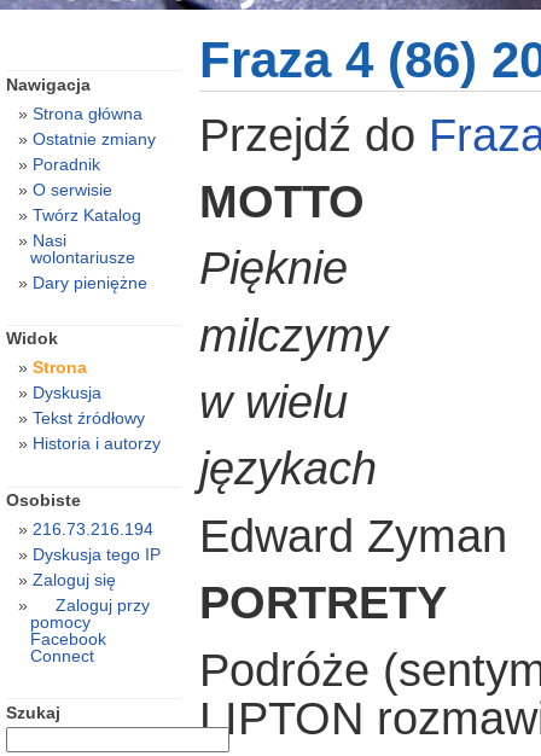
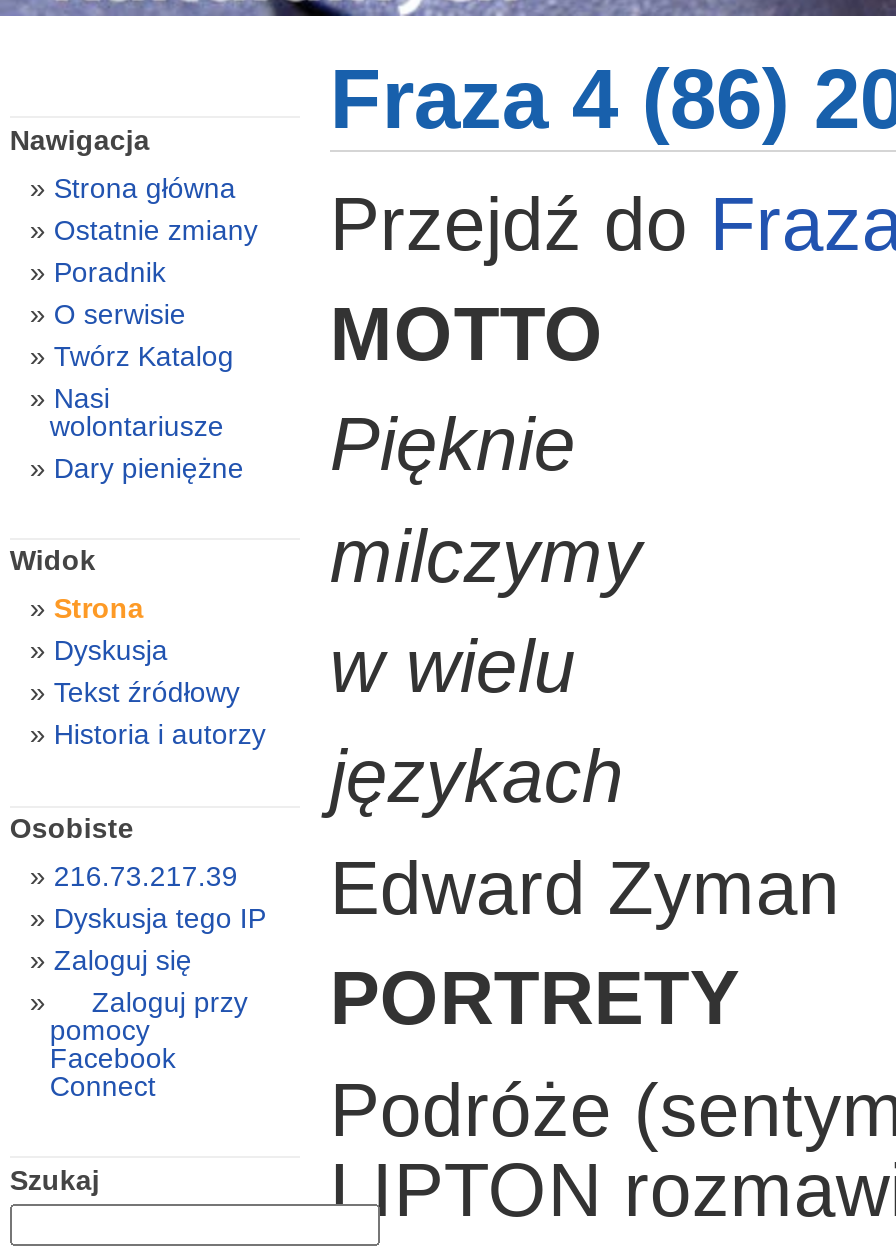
- 216.73.216.194
+ 216.73.217.39
